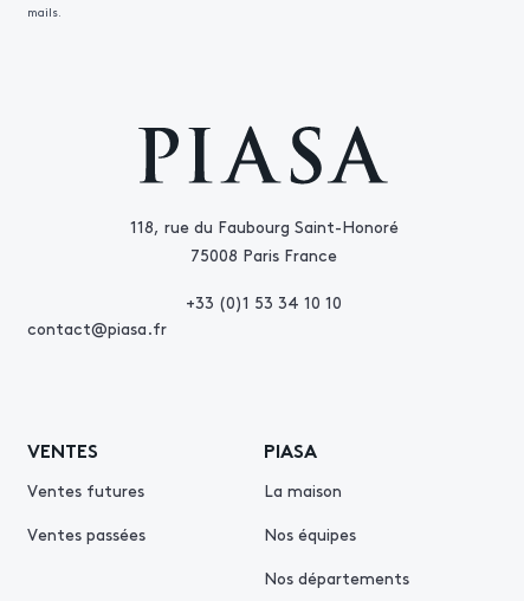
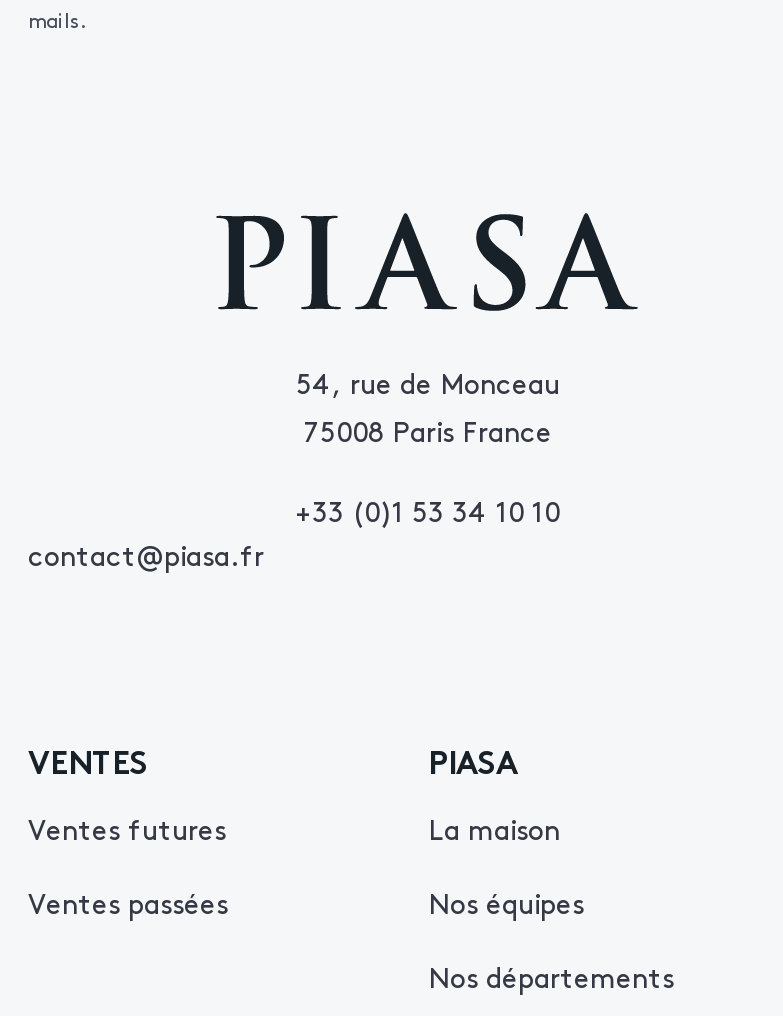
- 118, rue du Faubourg Saint-Honoré
+ 54, rue de Monceau
